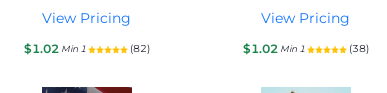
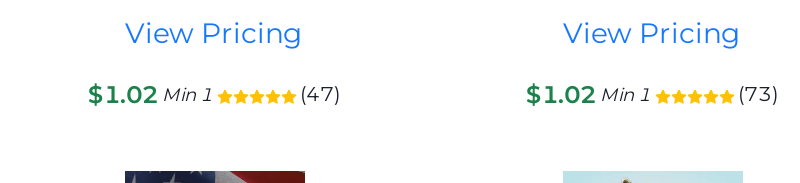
- (82)
+ (47)

- (38)
+ (73)
